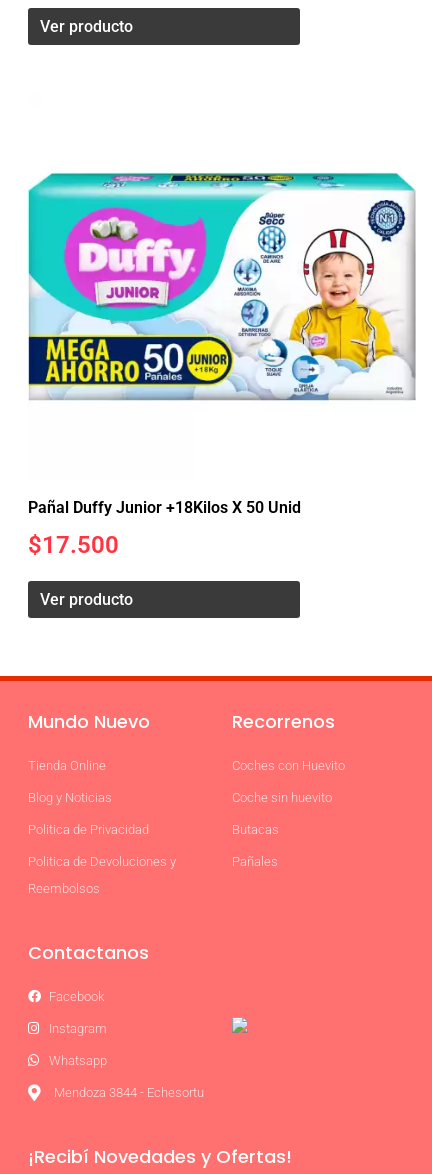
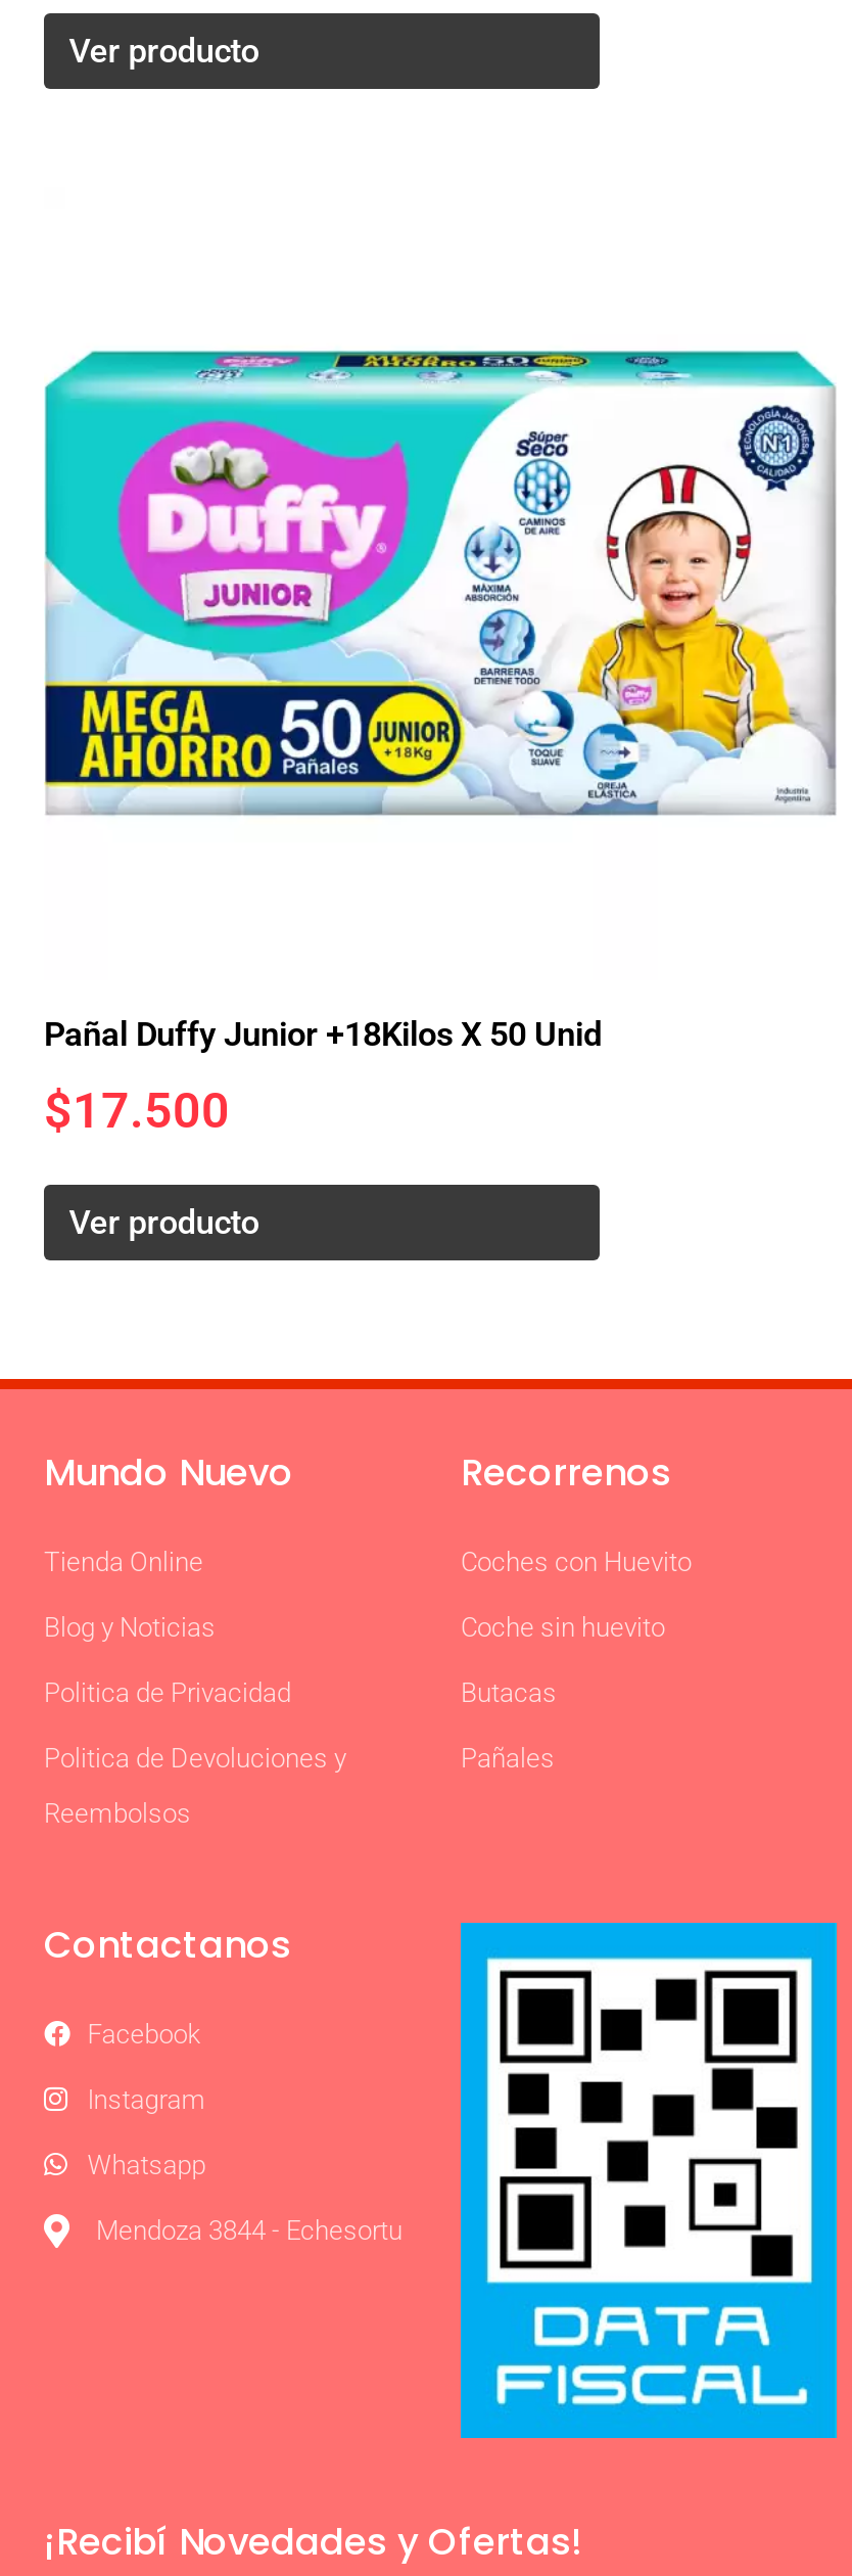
+ [image]
